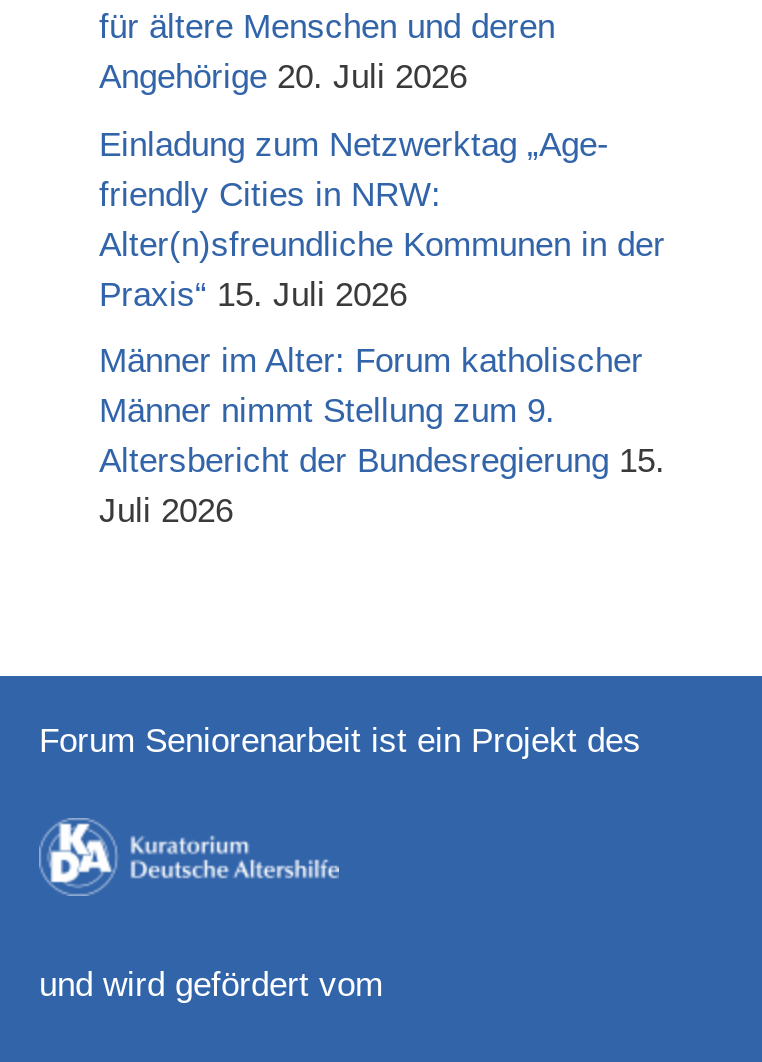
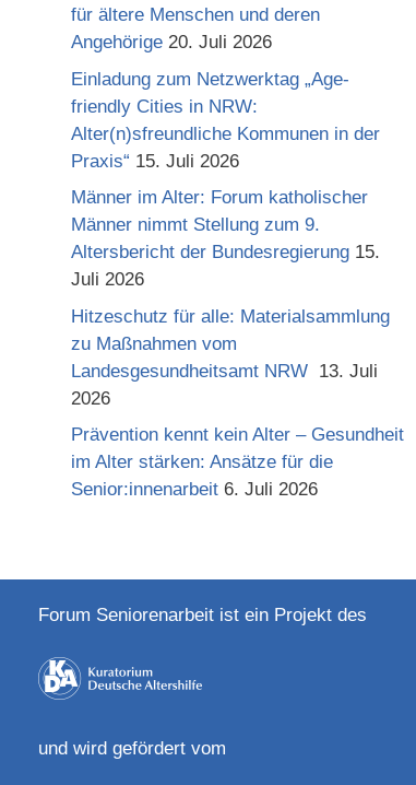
+ Hitzeschutz für alle: Materialsammlung
+ zu Maßnahmen vom
+ Landesgesundheitsamt NRW 13. Juli
+ 2026
+ Prävention kennt kein Alter – Gesundheit
+ im Alter stärken: Ansätze für die
+ Senior:innenarbeit 6. Juli 2026
